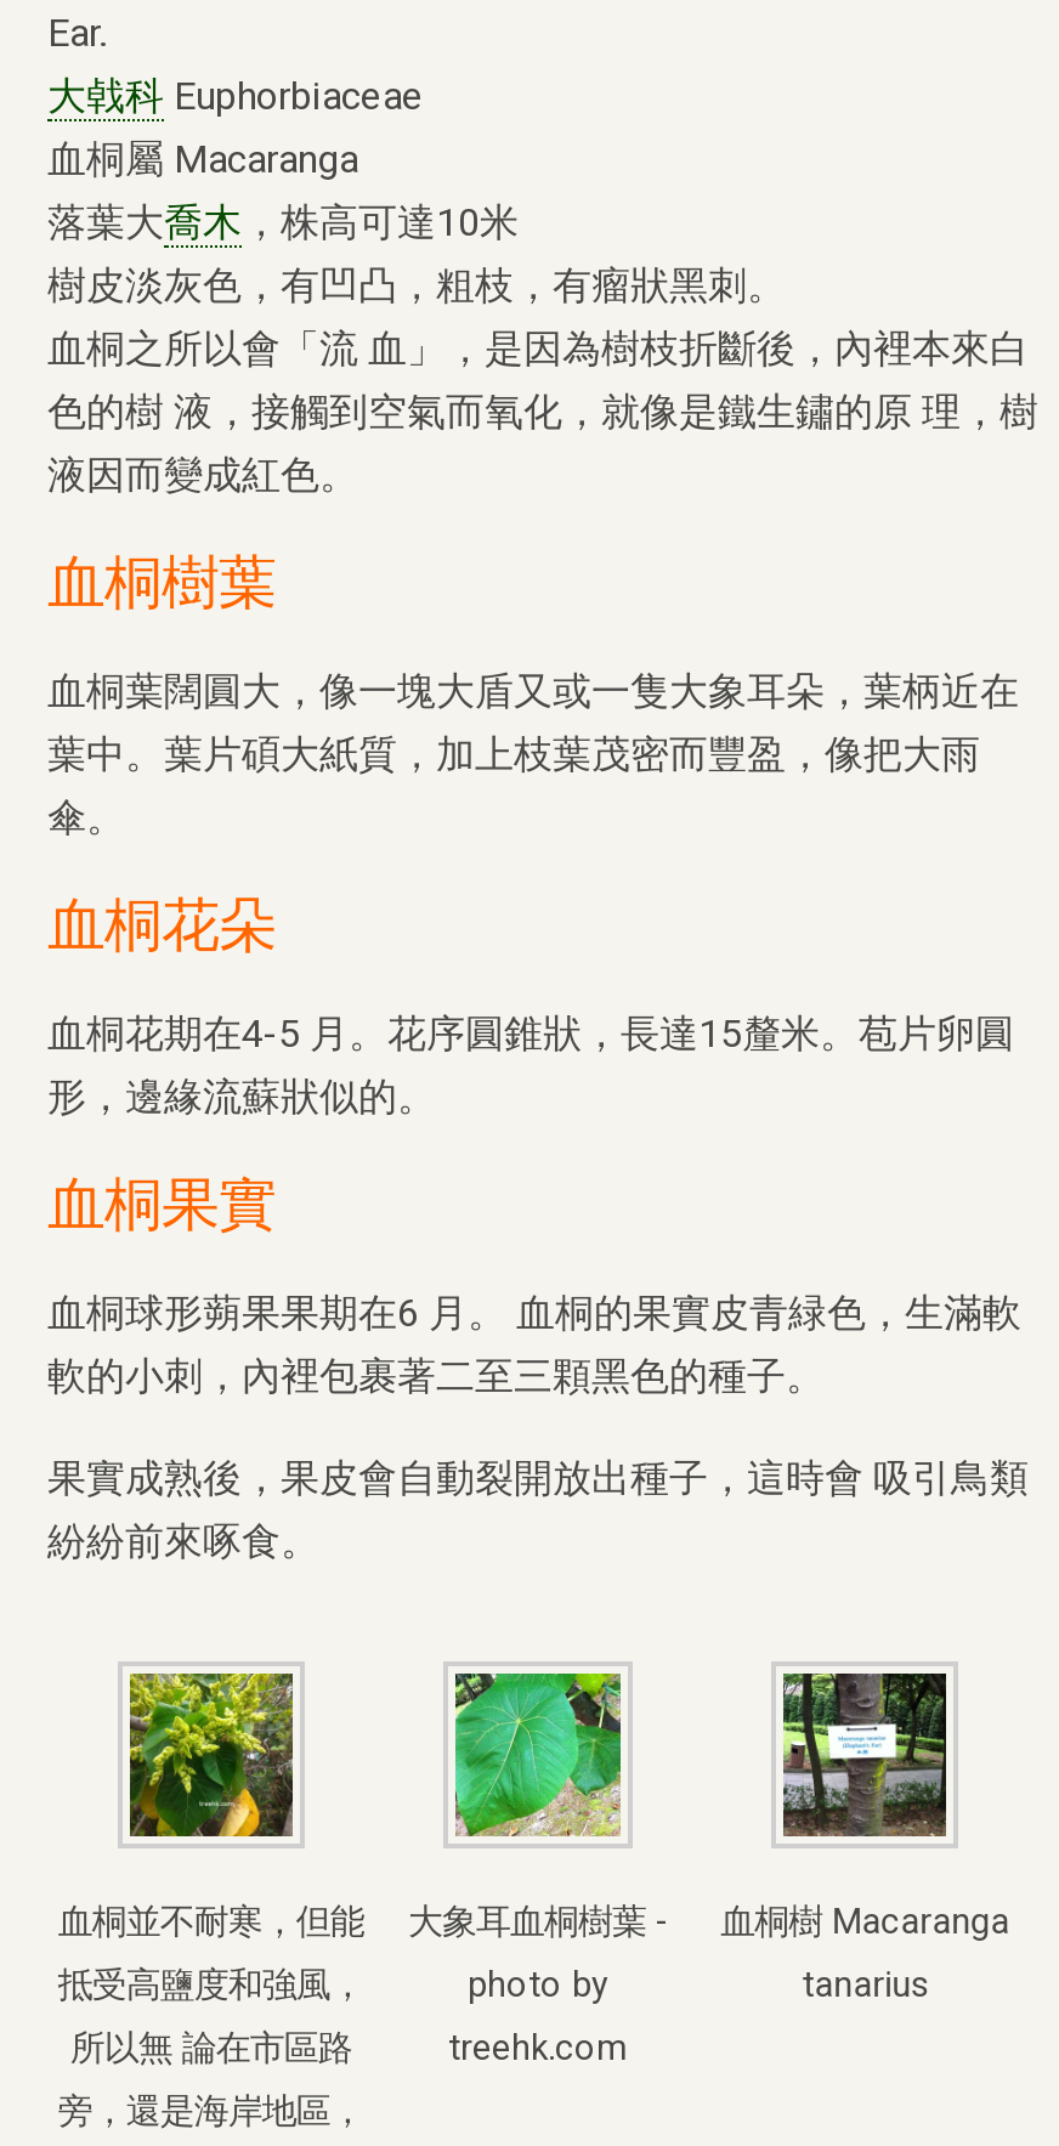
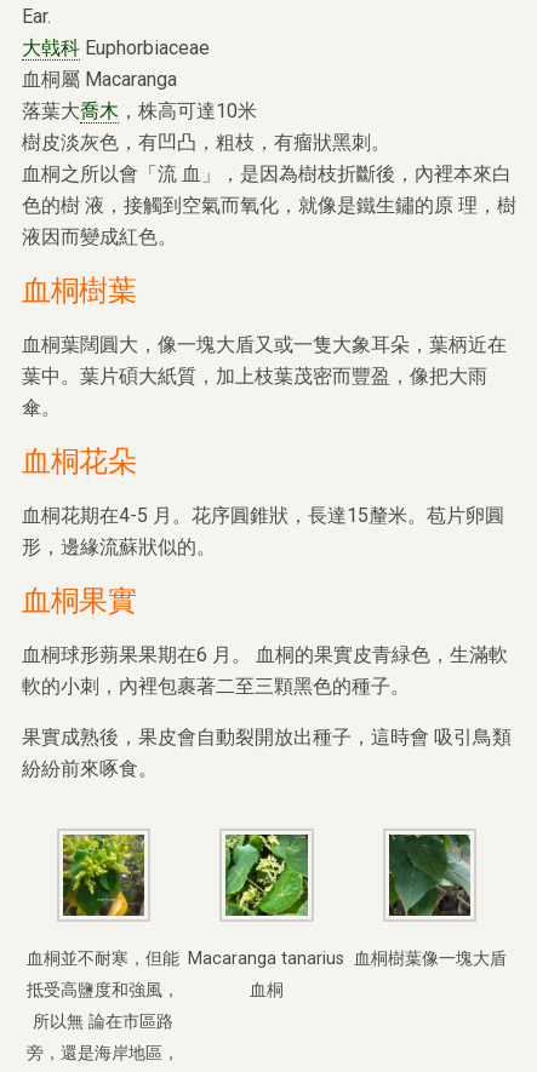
- [image]
- 大象耳血桐樹葉 -
- photo by
- treehk.com
+ [image]
+ Macaranga tanarius
+ 血桐

- [image]
- 血桐樹 Macaranga
- tanarius
+ [image]
+ 血桐樹葉像一塊大盾
